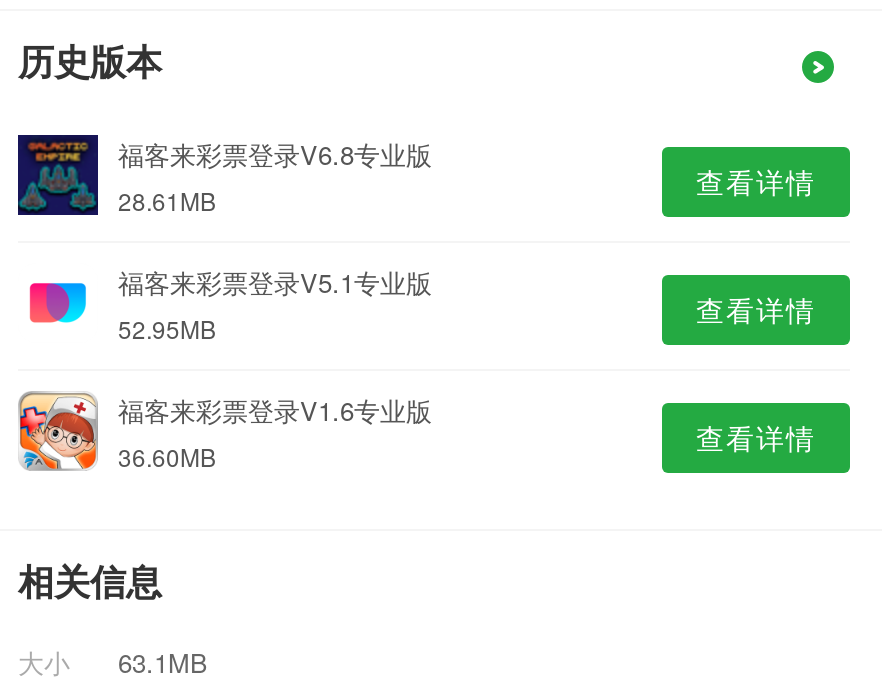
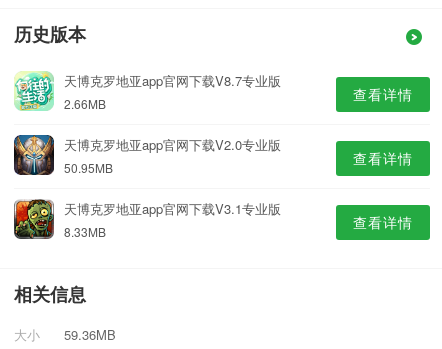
- [image]
- 福客来彩票登录V6.8专业版
- 28.61MB
+ [image]
+ 天博克罗地亚app官网下载V8.7专业版
+ 2.66MB

- [image]
- 福客来彩票登录V5.1专业版
- 52.95MB
+ [image]
+ 天博克罗地亚app官网下载V2.0专业版
+ 50.95MB

- [image]
- 福客来彩票登录V1.6专业版
- 36.60MB
+ [image]
+ 天博克罗地亚app官网下载V3.1专业版
+ 8.33MB

- 大小 63.1MB
+ 大小 59.36MB
